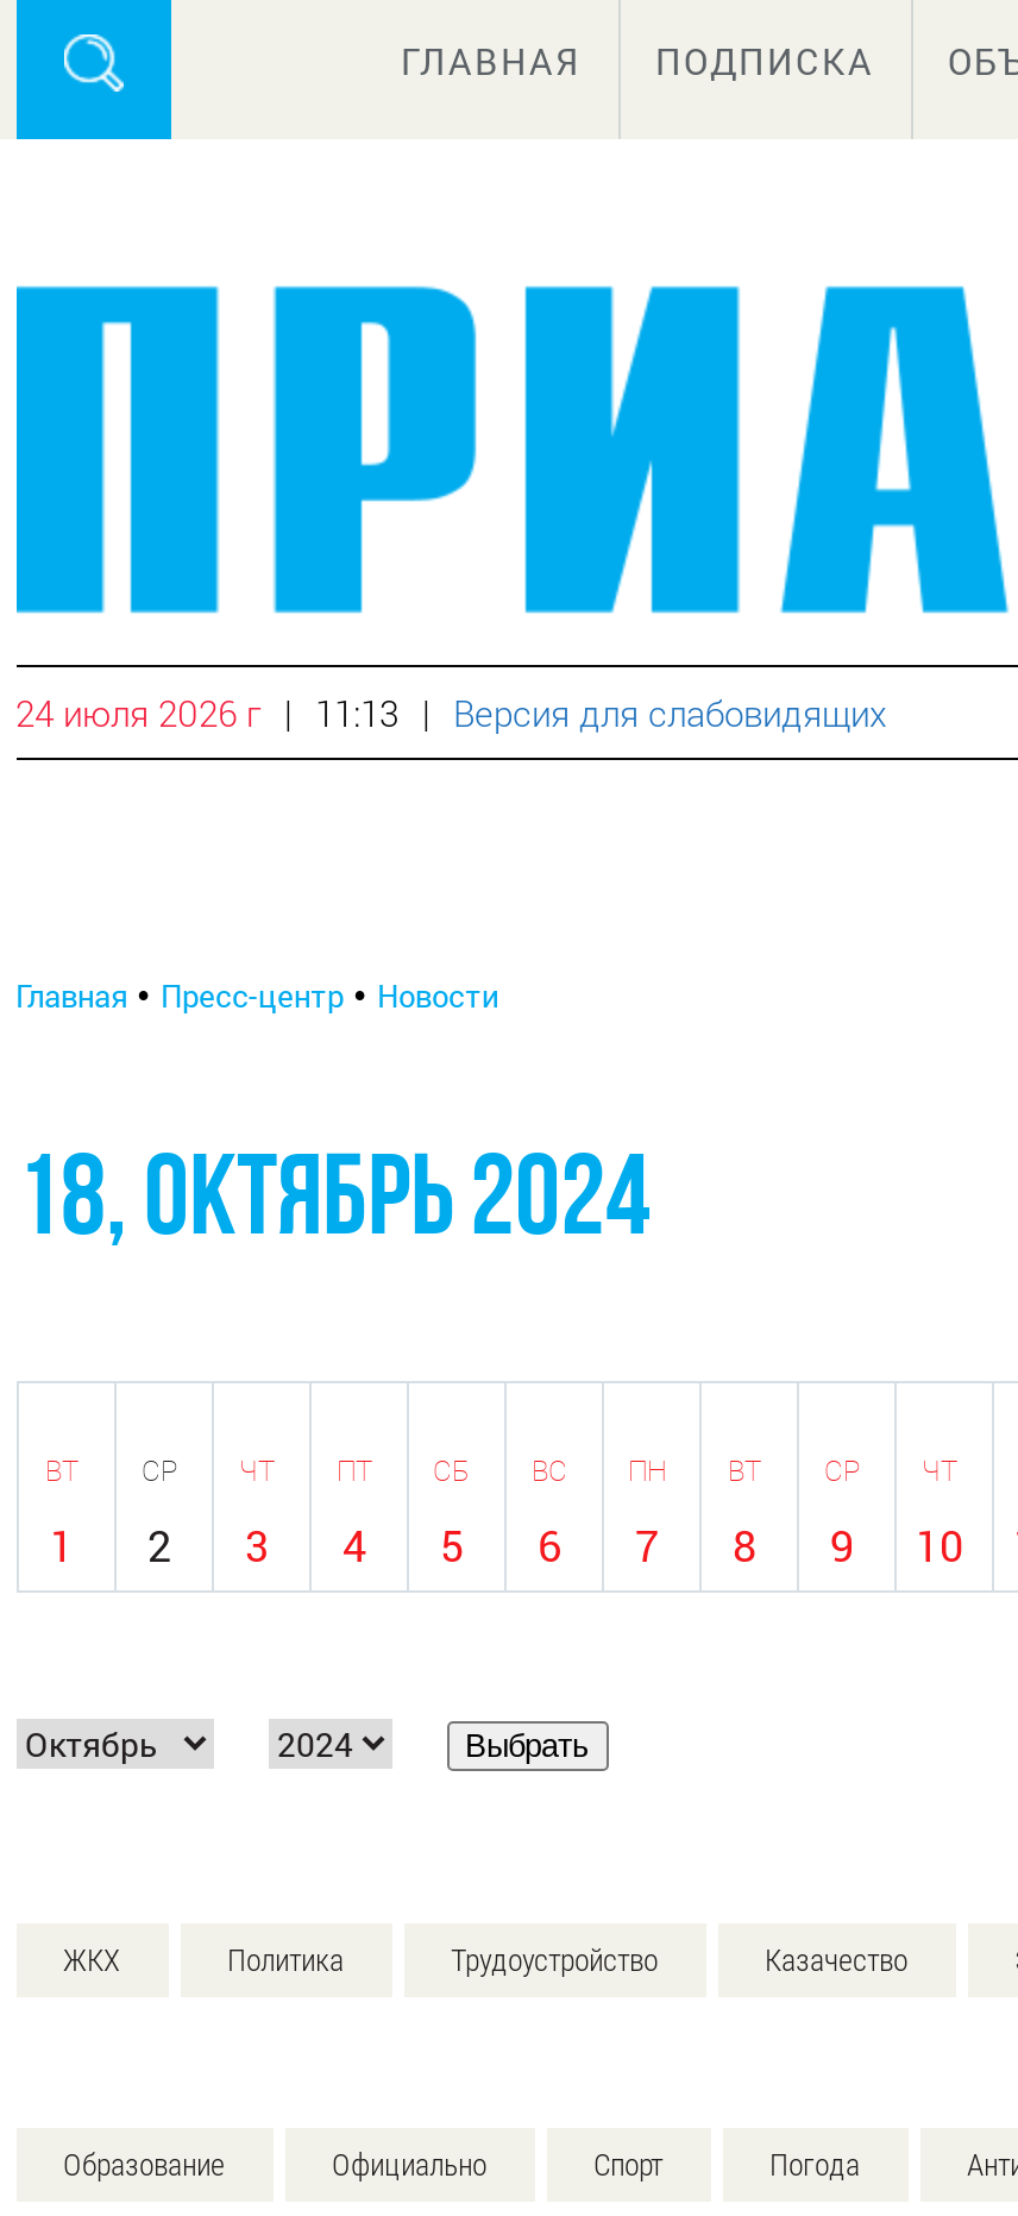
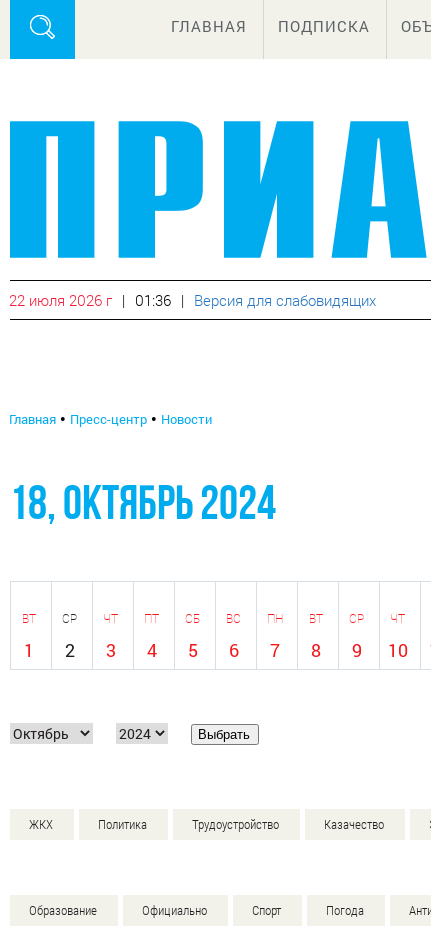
- 24 июля 2026 г
+ 22 июля 2026 г

- 11:13
+ 01:36
